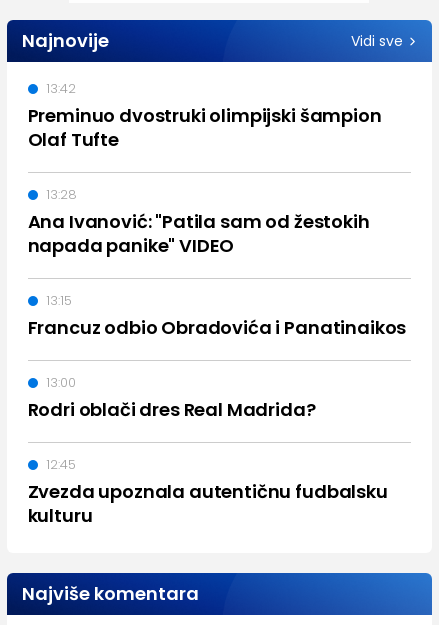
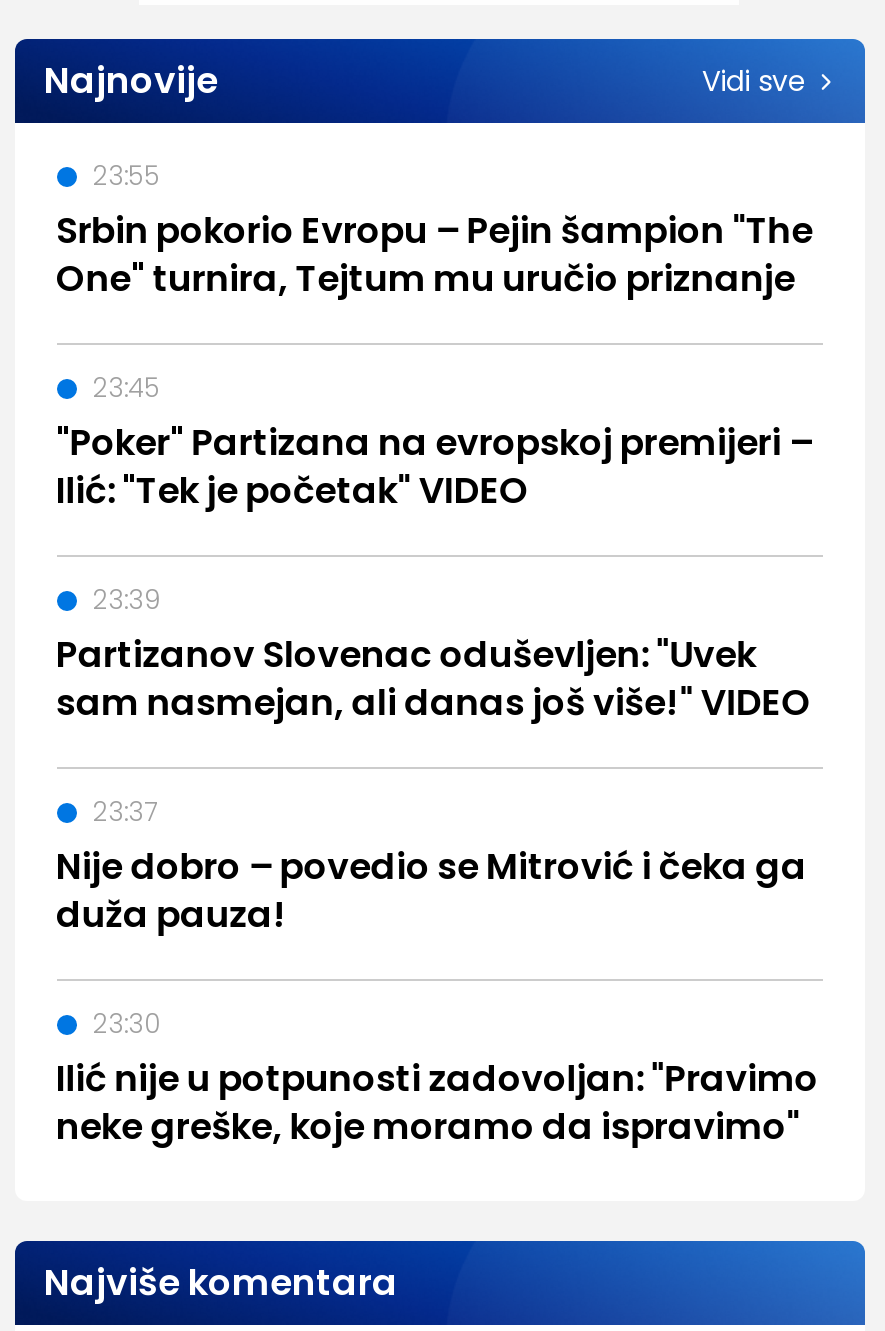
- 13:42
+ 23:55

- Preminuo dvostruki olimpijski šampion
- Olaf Tufte
+ Srbin pokorio Evropu – Pejin šampion "The
+ One" turnira, Tejtum mu uručio priznanje

- 13:28
+ 23:45

- Ana Ivanović: "Patila sam od žestokih
- napada panike" VIDEO
+ "Poker" Partizana na evropskoj premijeri –
+ Ilić: "Tek je početak" VIDEO

- 13:15
+ 23:39

- Francuz odbio Obradovića i Panatinaikos
+ Partizanov Slovenac oduševljen: "Uvek
+ sam nasmejan, ali danas još više!" VIDEO

- 13:00
+ 23:37

- Rodri oblači dres Real Madrida?
+ Nije dobro – povedio se Mitrović i čeka ga
+ duža pauza!

- 12:45
+ 23:30

- Zvezda upoznala autentičnu fudbalsku
- kulturu
+ Ilić nije u potpunosti zadovoljan: "Pravimo
+ neke greške, koje moramo da ispravimo"
